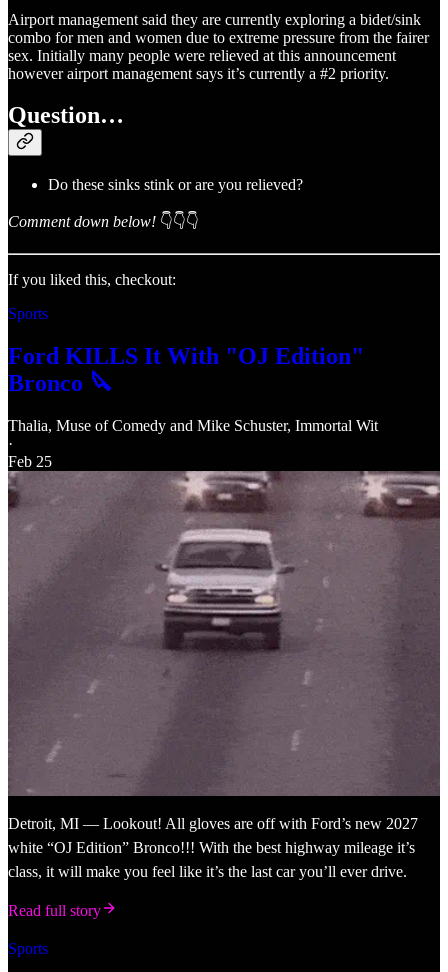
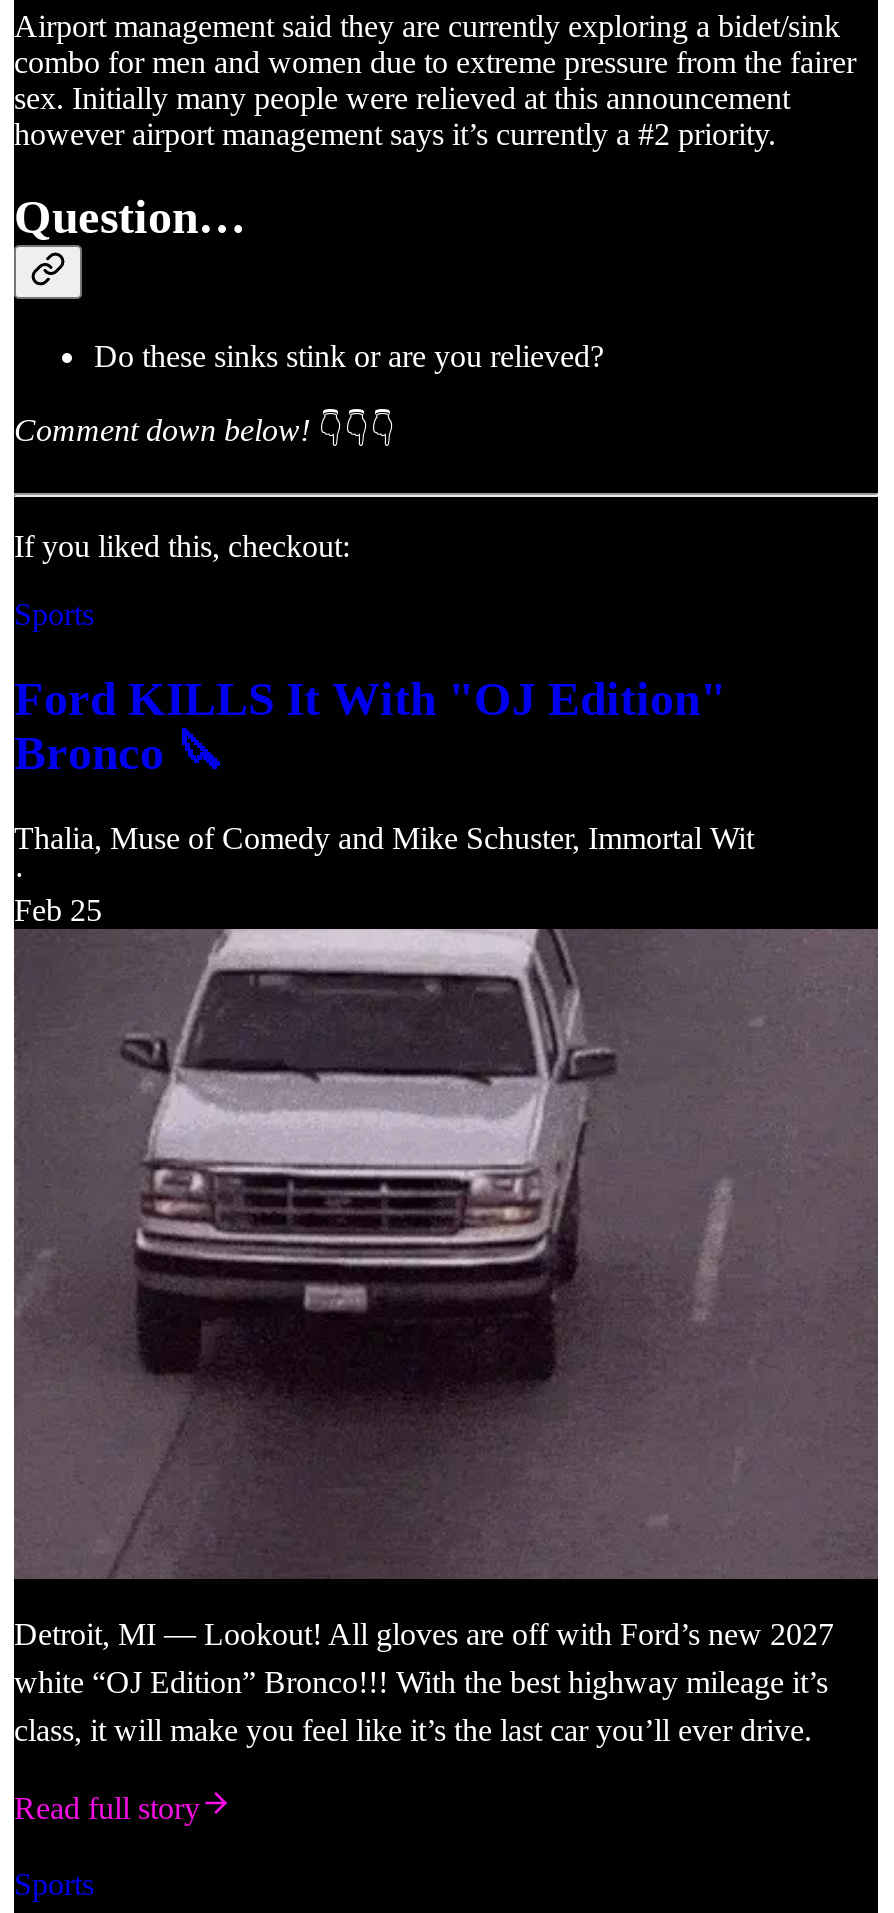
- [image]
+ [image]
